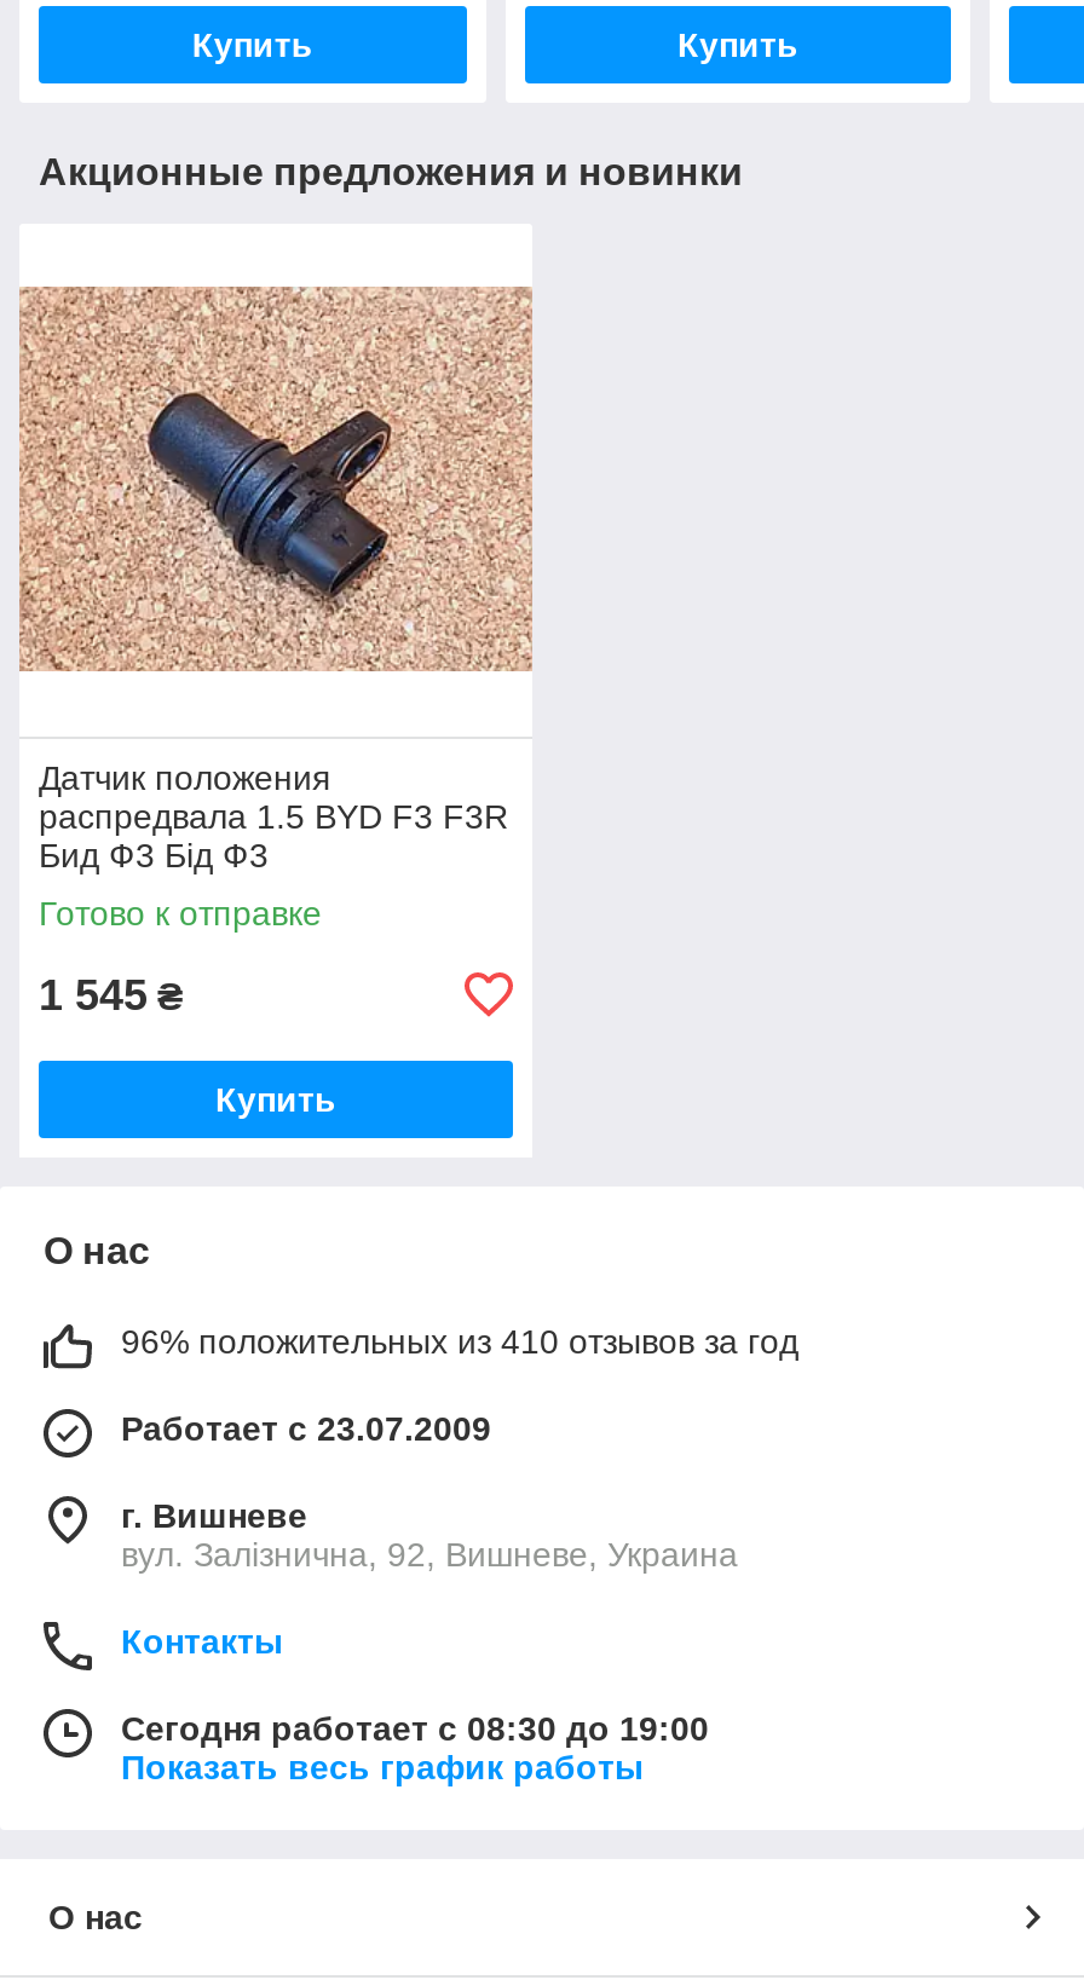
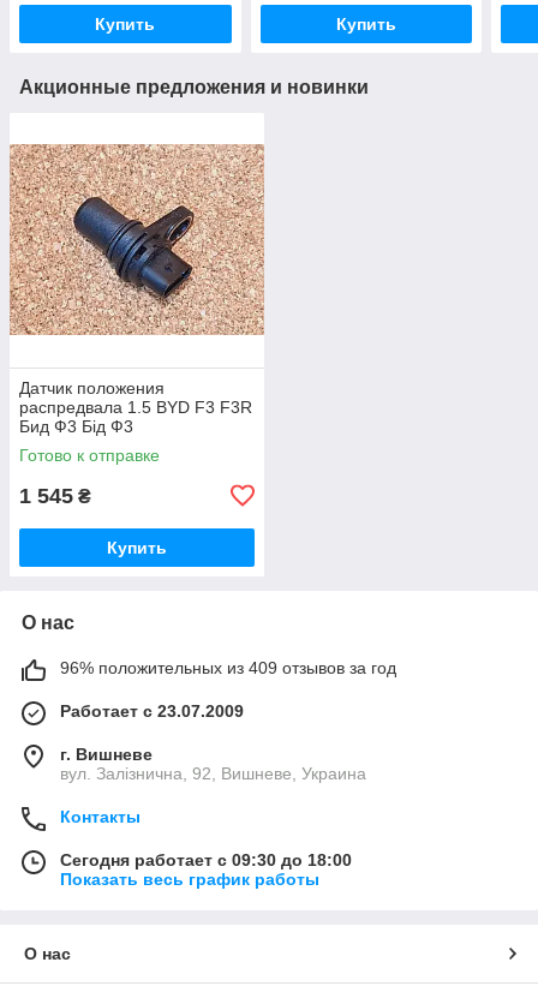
- 96% положительных из 410 отзывов за год
+ 96% положительных из 409 отзывов за год

- Сегодня работает с 08:30 до 19:00
+ Сегодня работает с 09:30 до 18:00
